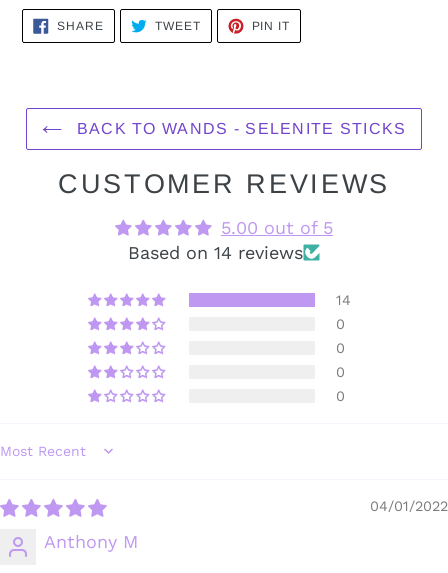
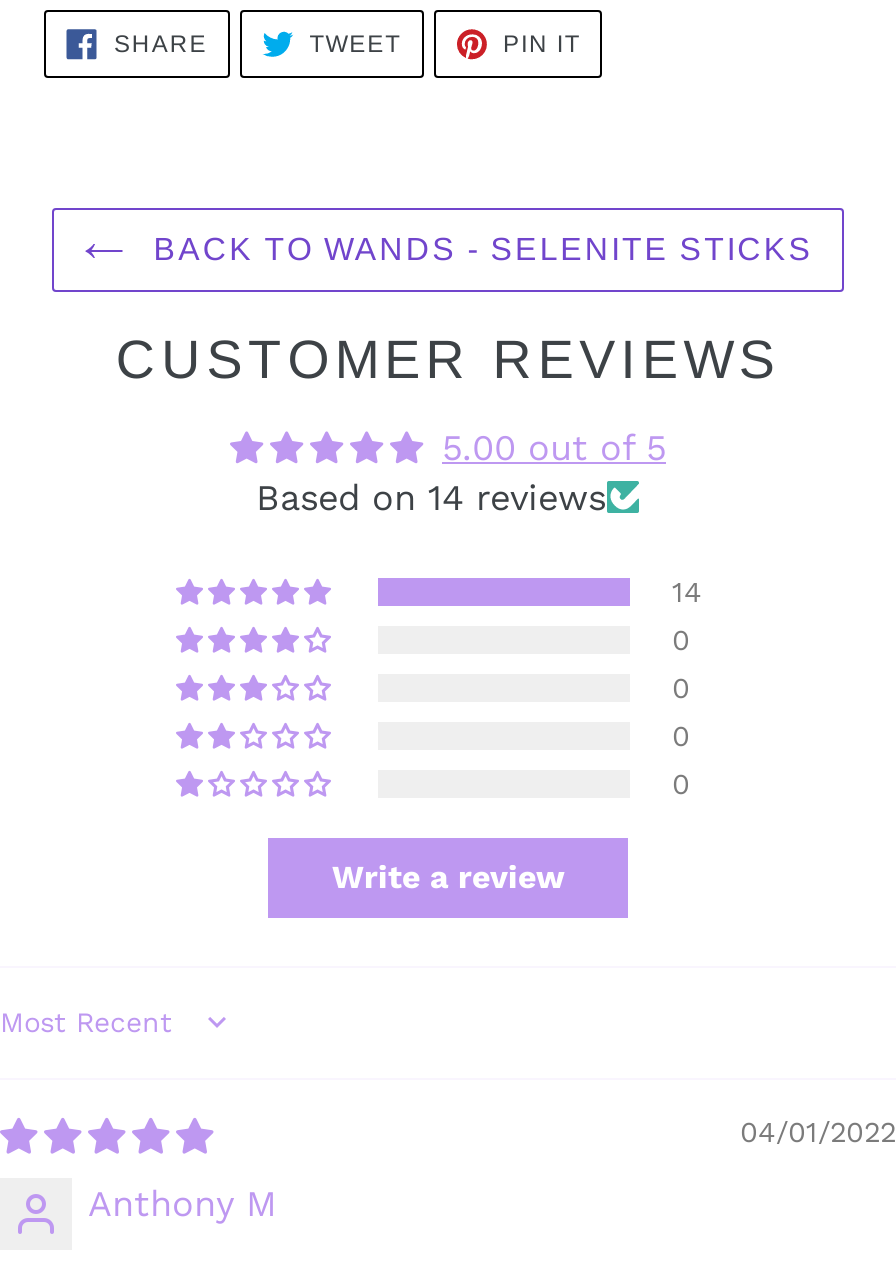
+ Write a review
